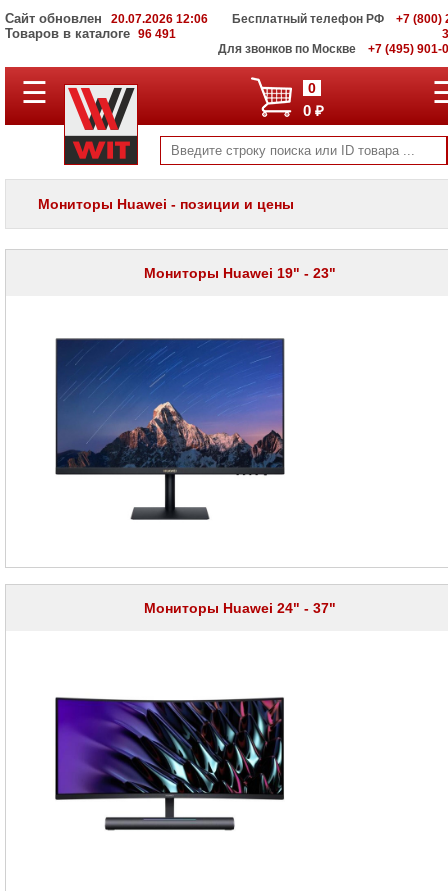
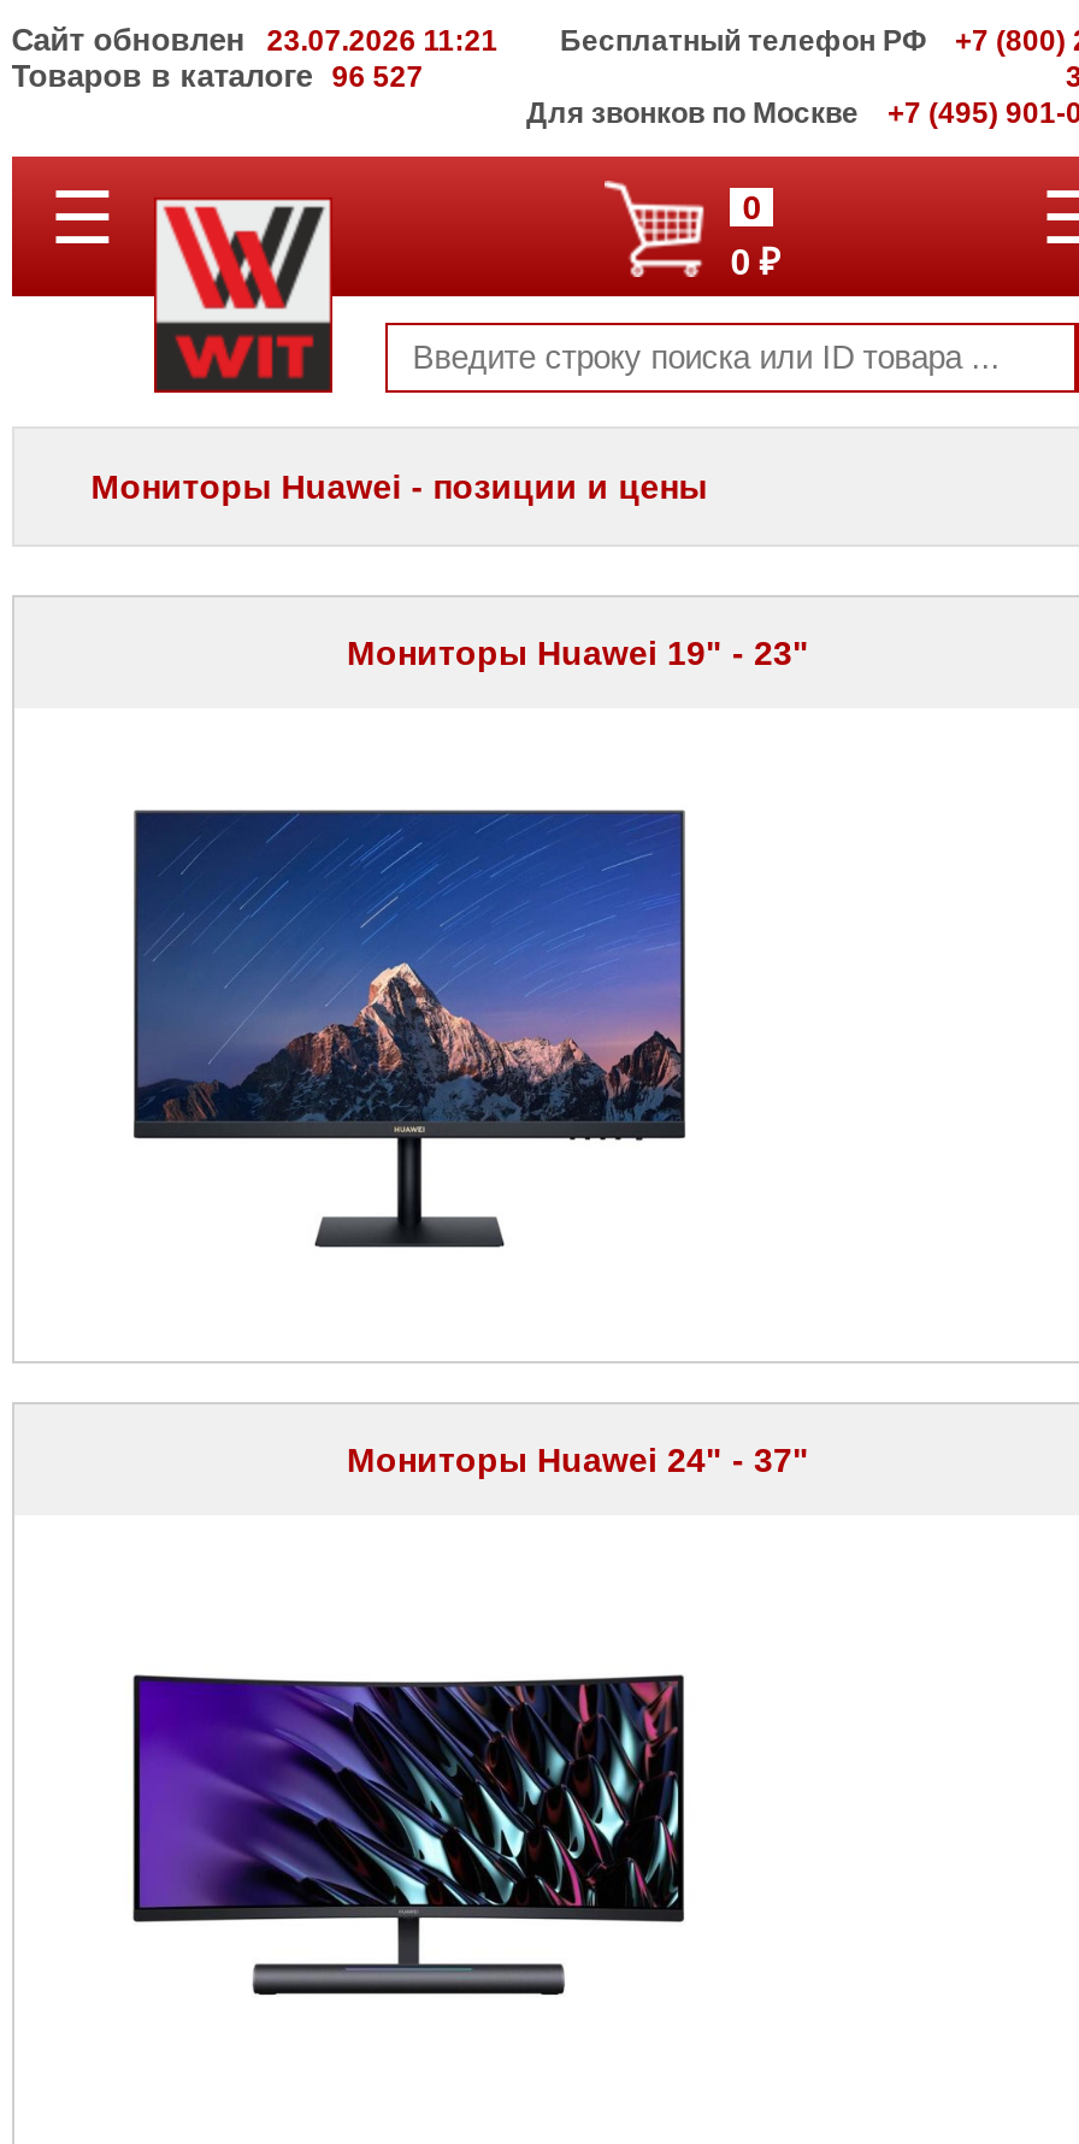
- Сайт обновлен 20.07.2026 12:06
+ Сайт обновлен 23.07.2026 11:21

- Товаров в каталоге 96 491
+ Товаров в каталоге 96 527
